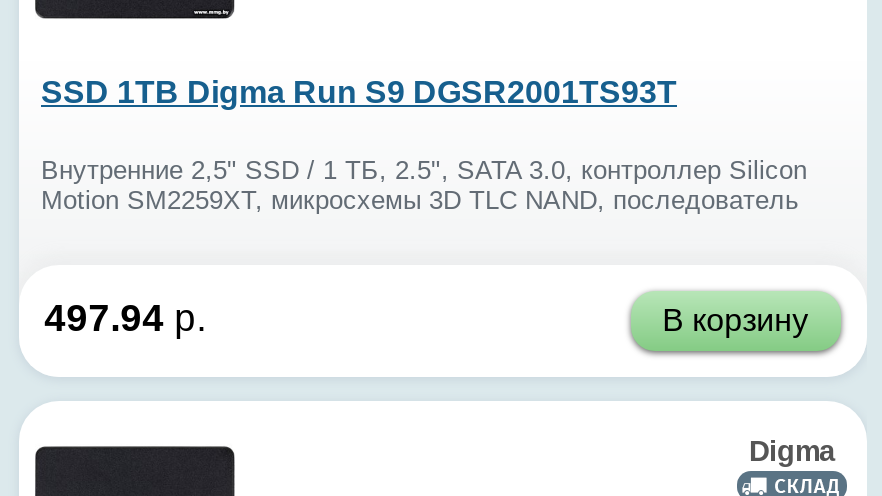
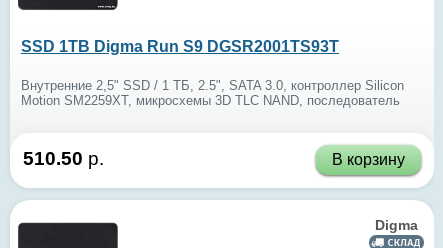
- 497.94 р.
+ 510.50 р.
